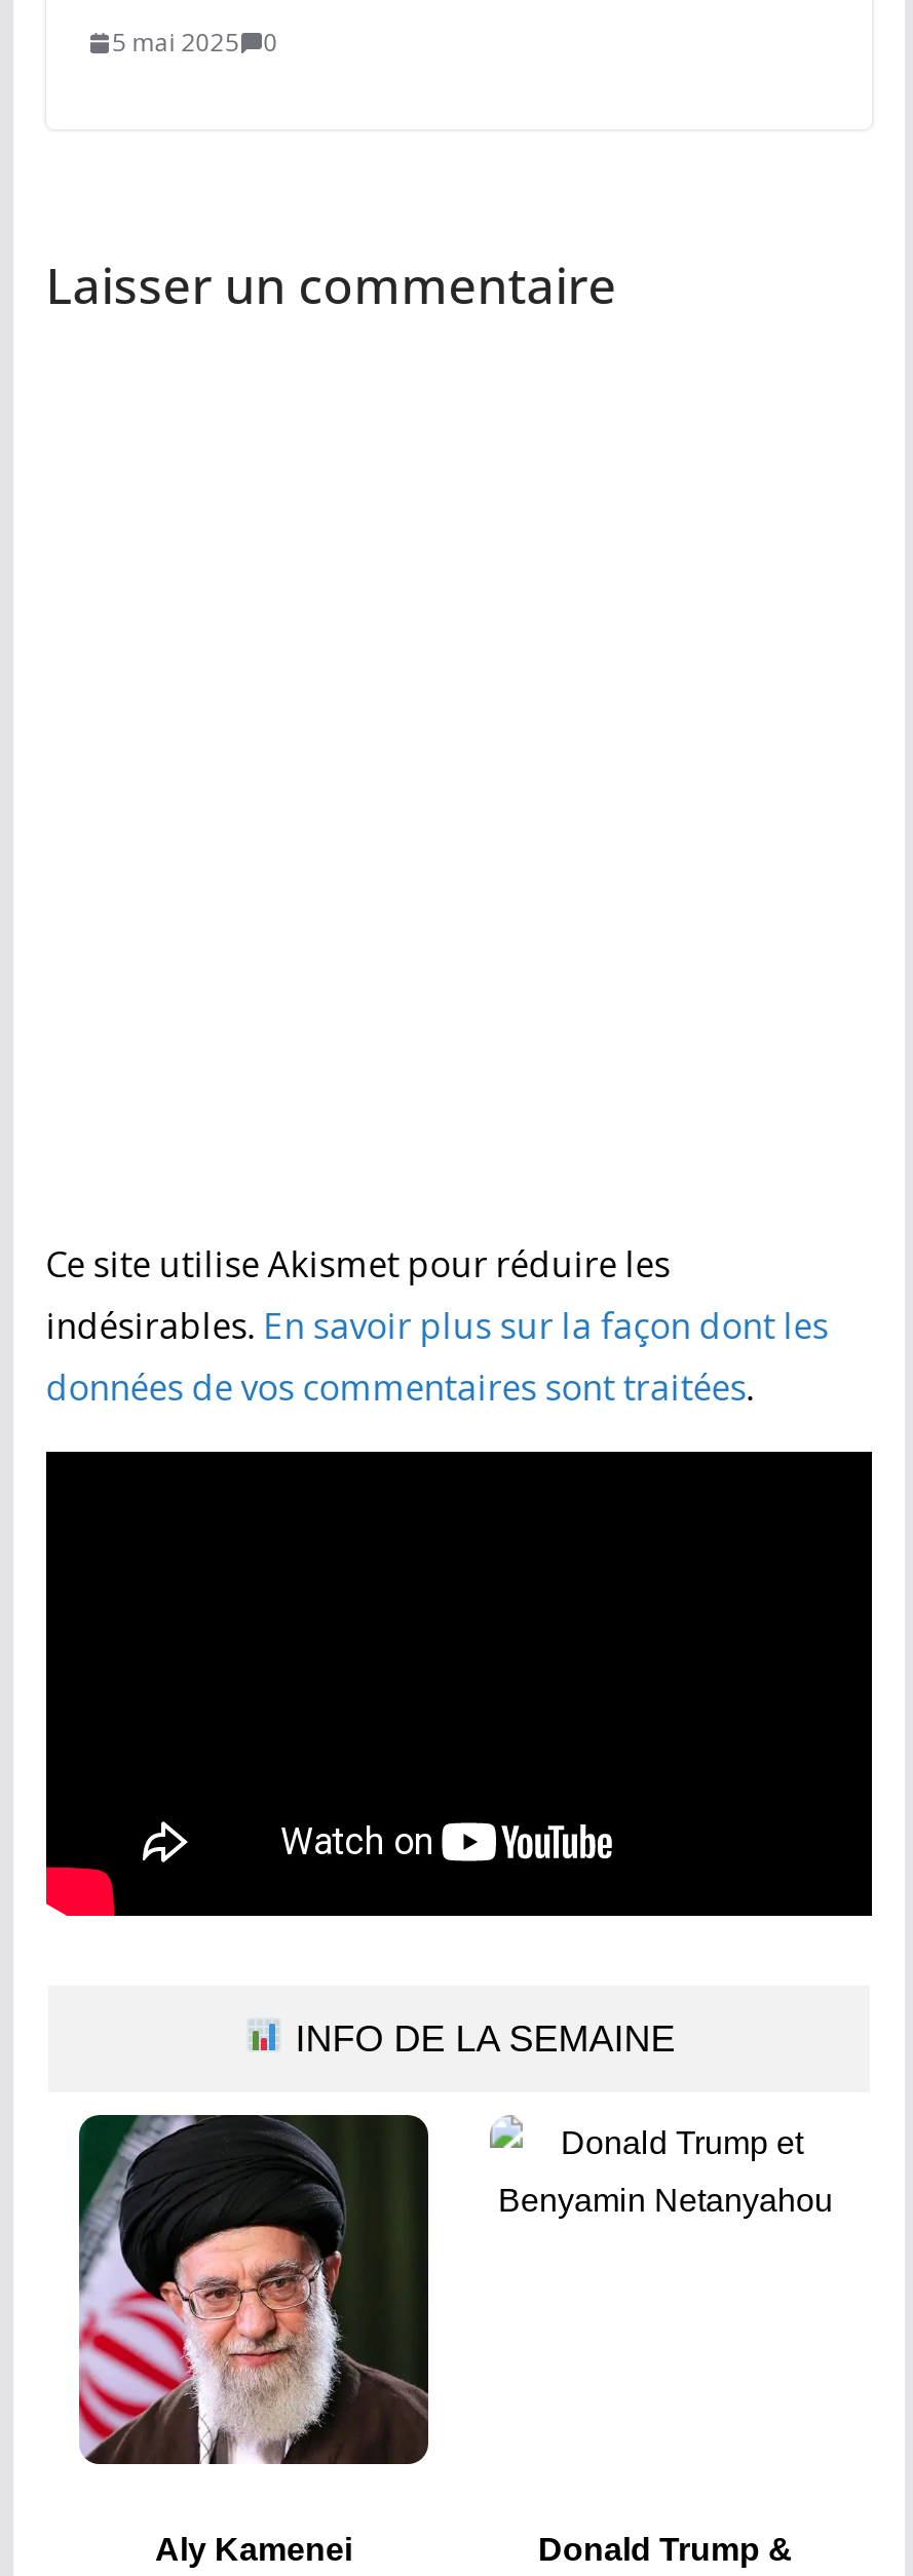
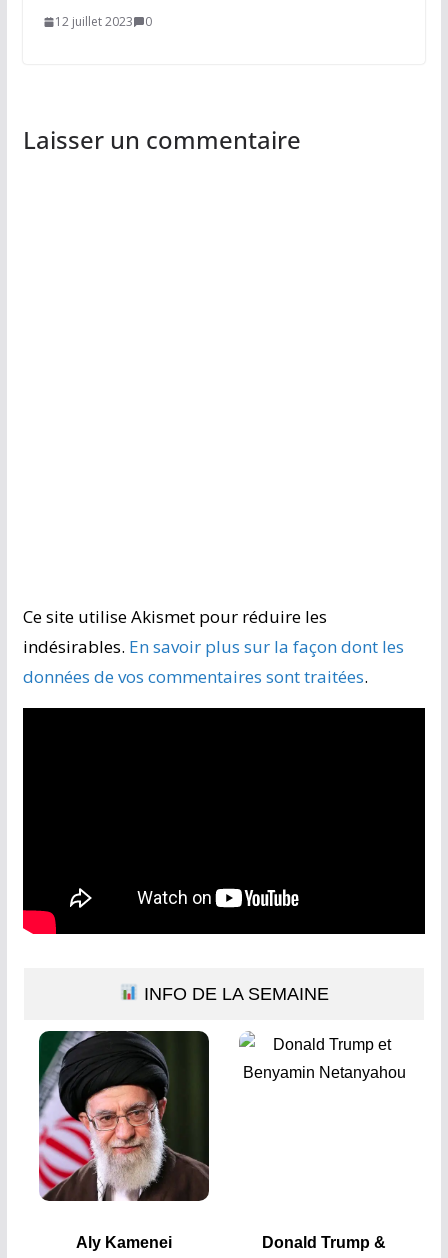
- 5 mai 2025 0
+ 12 juillet 2023 0
